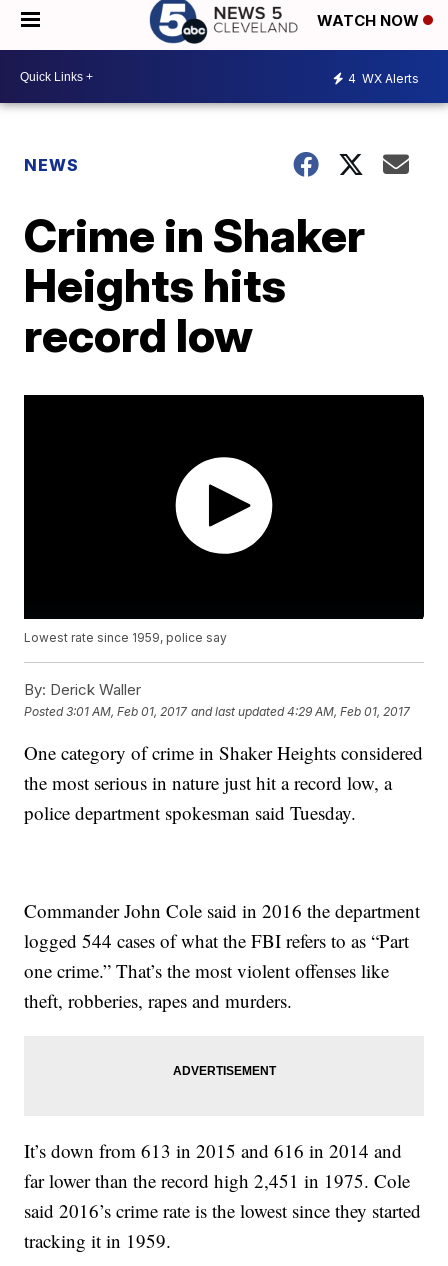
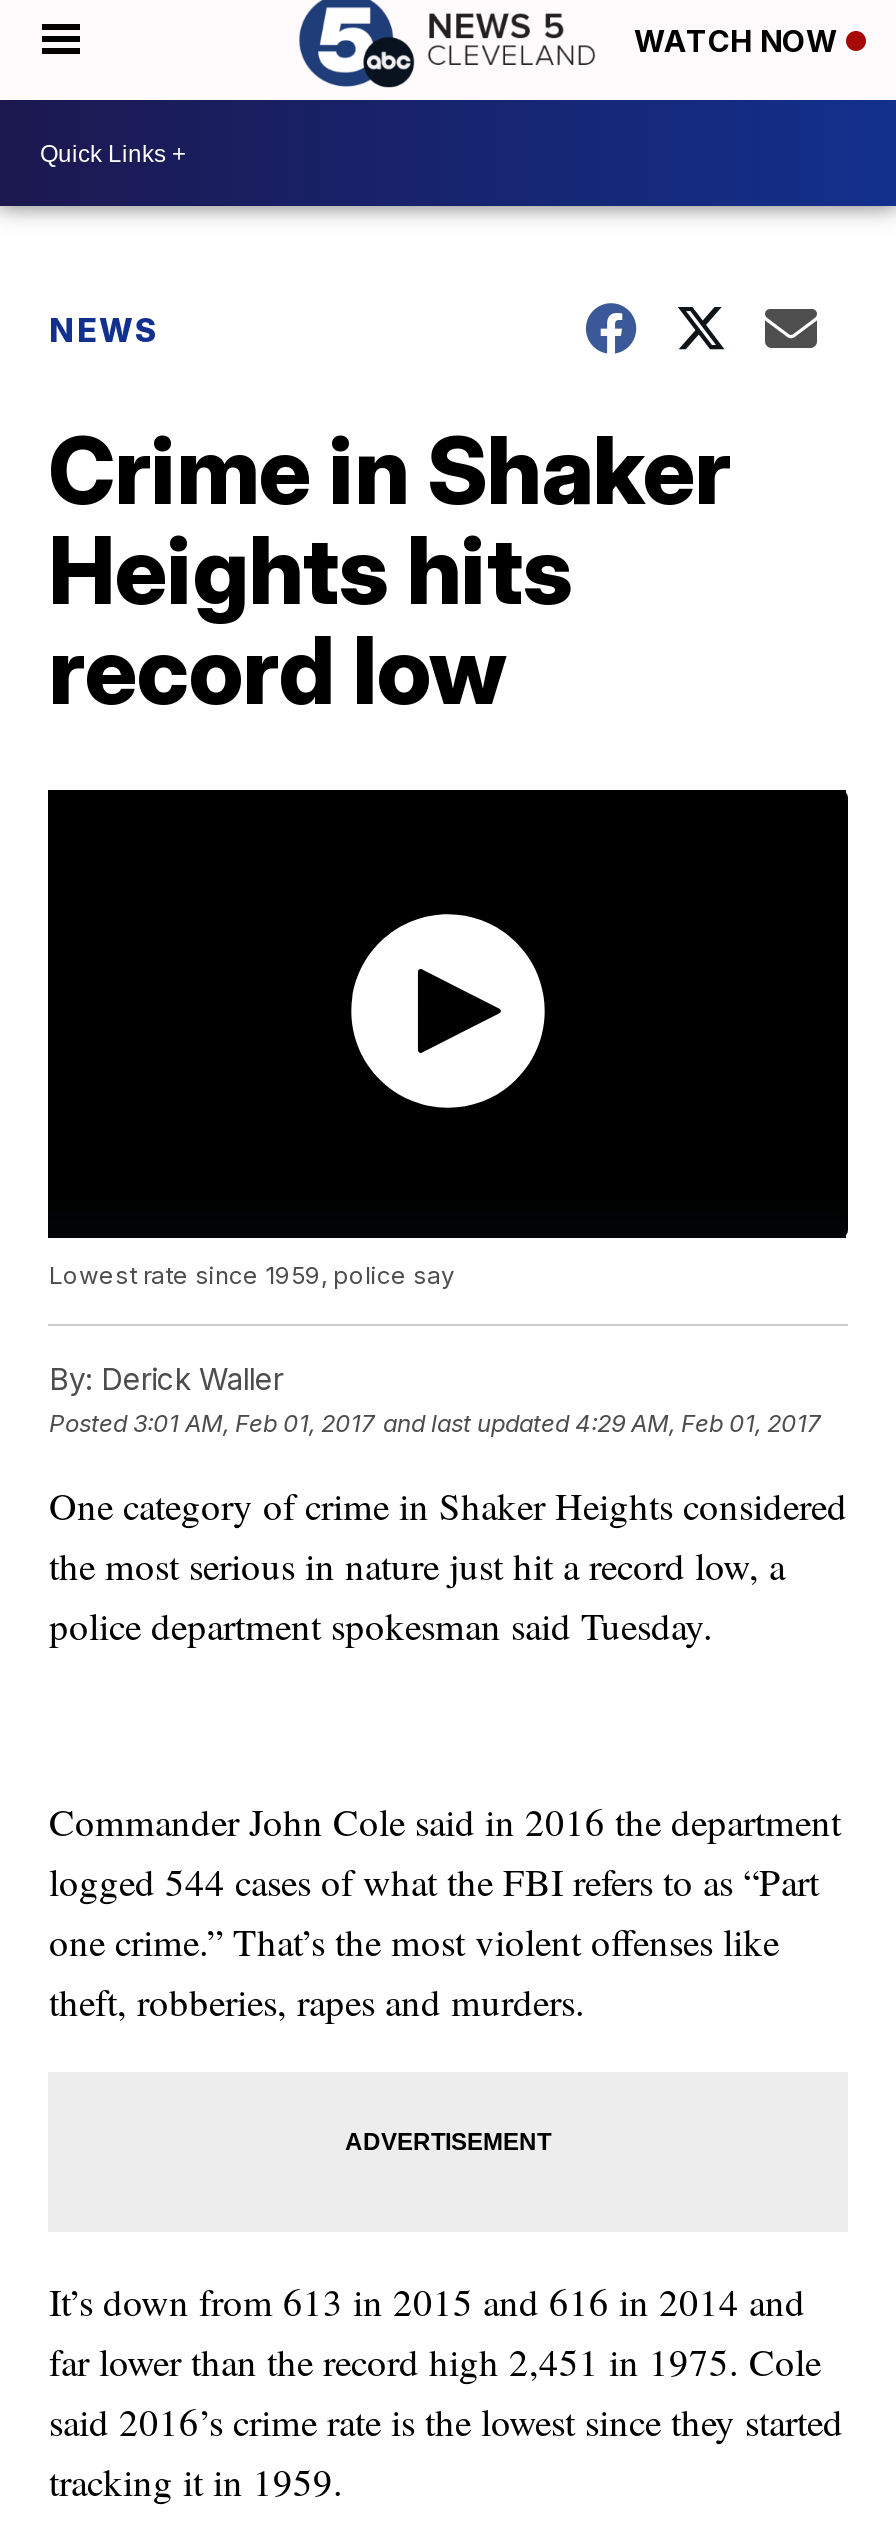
- 4 WX Alerts
